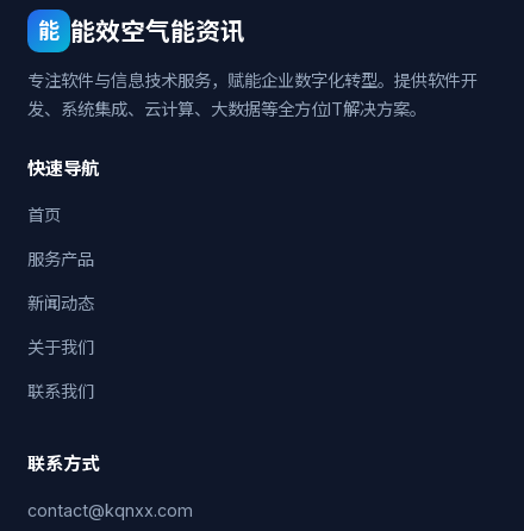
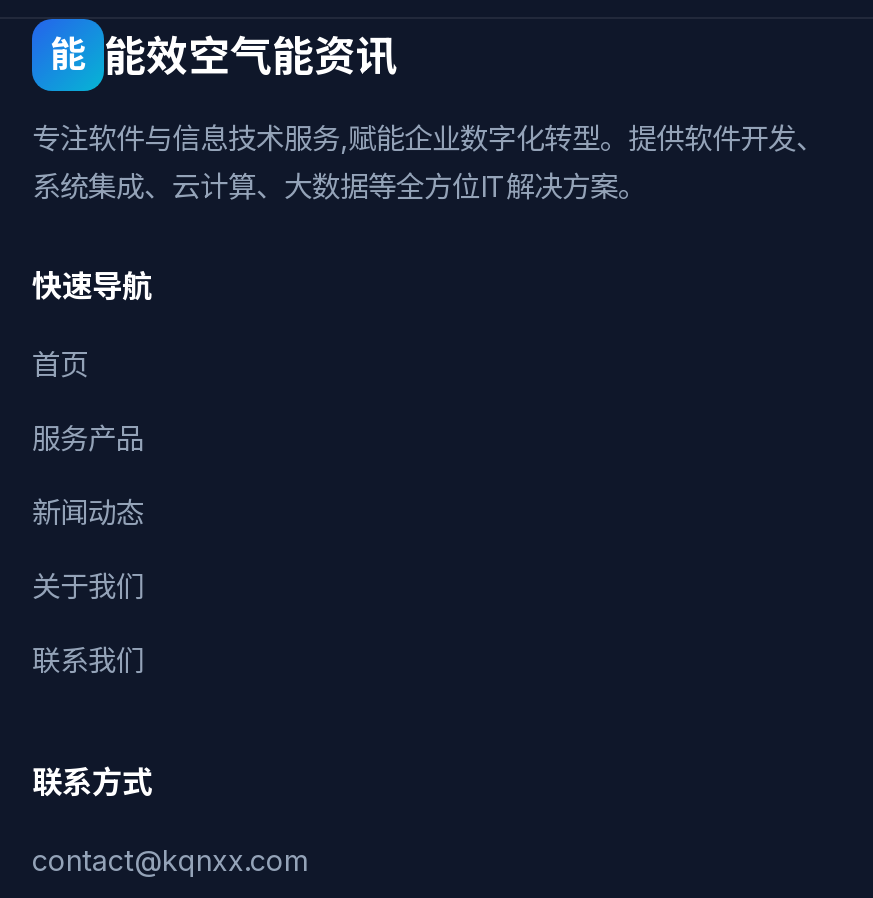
- 专注软件与信息技术服务，赋能企业数字化转型。提供软件开
- 发、系统集成、云计算、大数据等全方位IT解决方案。
+ 专注软件与信息技术服务,赋能企业数字化转型。提供软件开发、
+ 系统集成、云计算、大数据等全方位IT解决方案。
